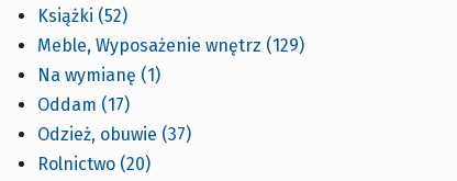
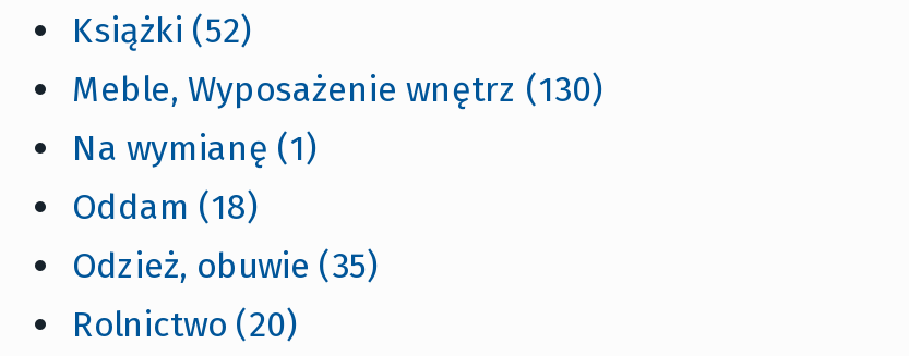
- Meble, Wyposażenie wnętrz (129)
+ Meble, Wyposażenie wnętrz (130)

- Oddam (17)
+ Oddam (18)

- Odzież, obuwie (37)
+ Odzież, obuwie (35)
